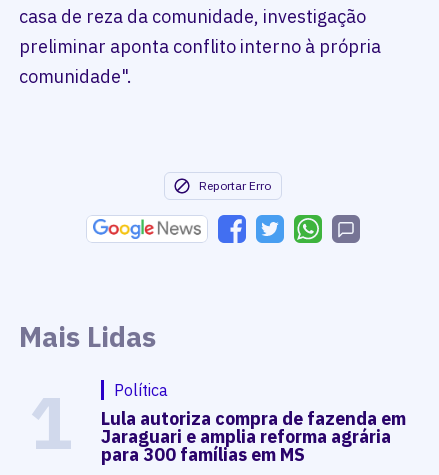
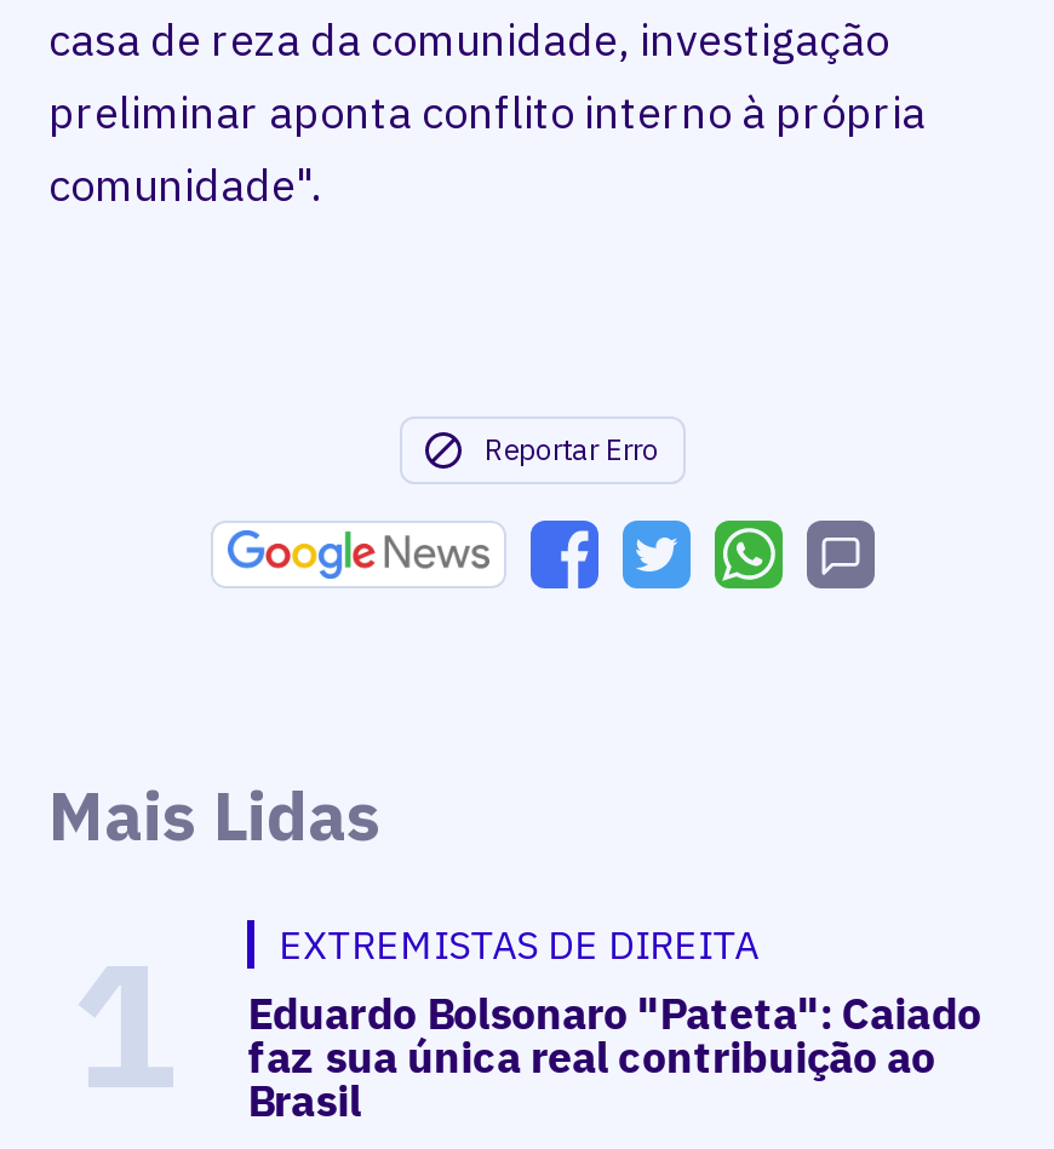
- Política
- Lula autoriza compra de fazenda em
- Jaraguari e amplia reforma agrária
- para 300 famílias em MS
+ EXTREMISTAS DE DIREITA
+ Eduardo Bolsonaro "Pateta": Caiado
+ faz sua única real contribuição ao
+ Brasil
